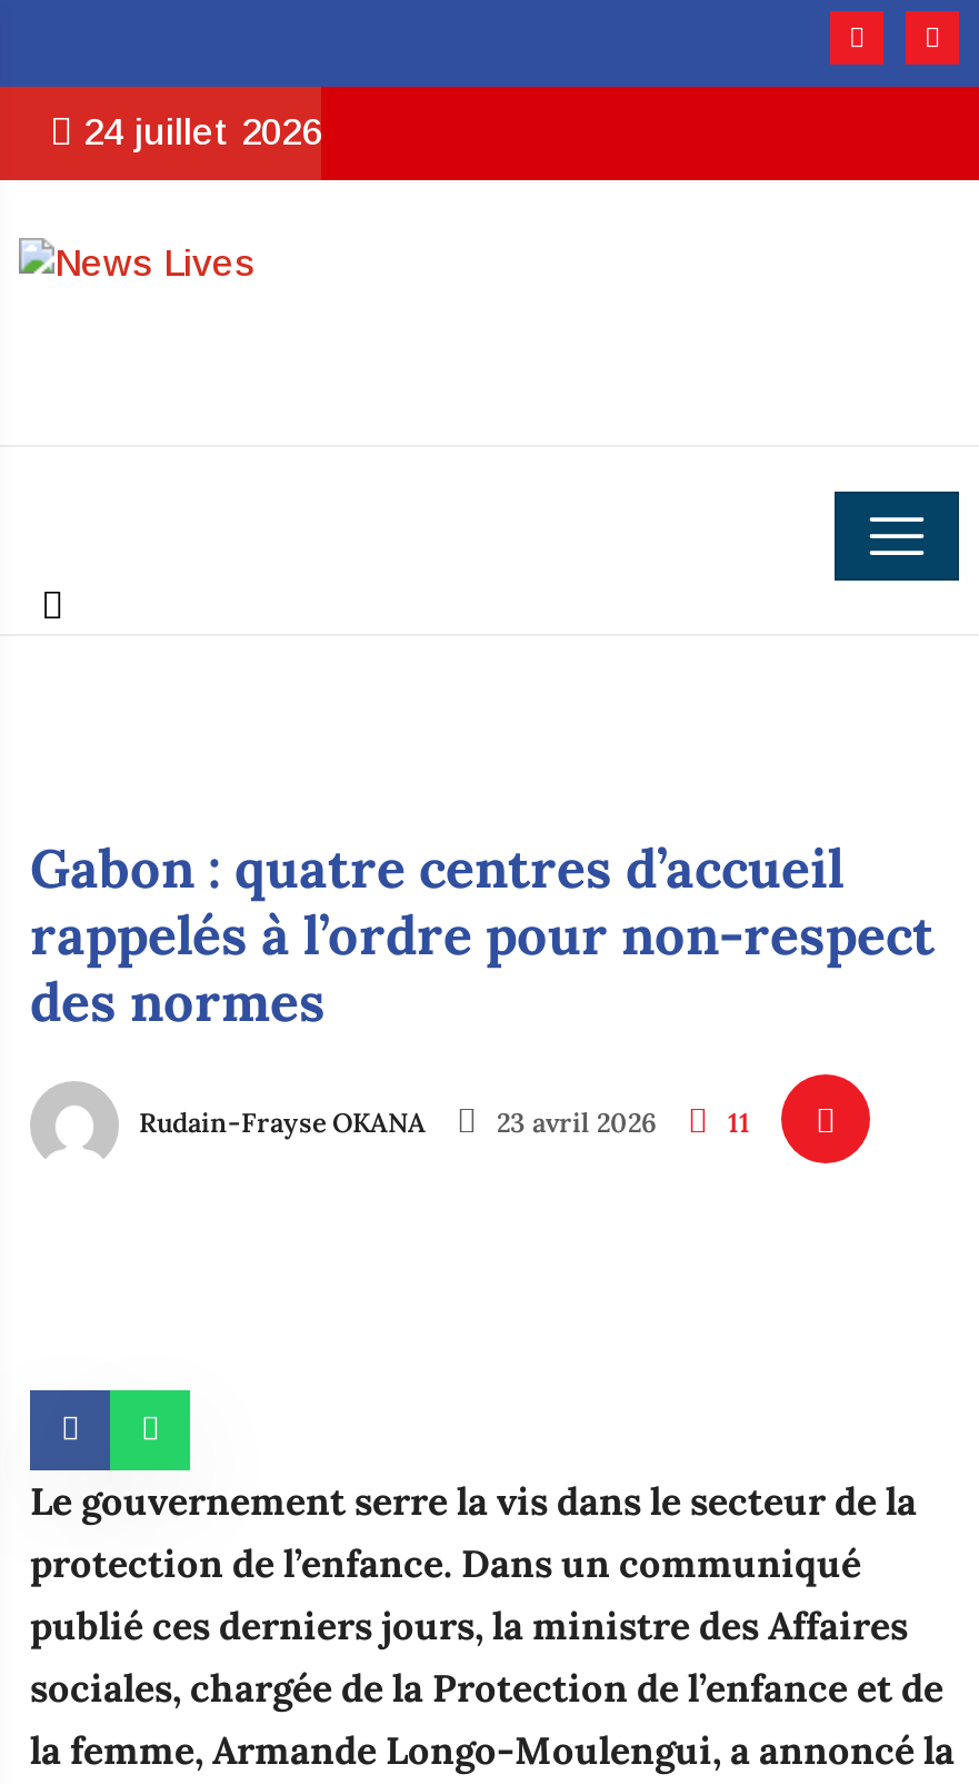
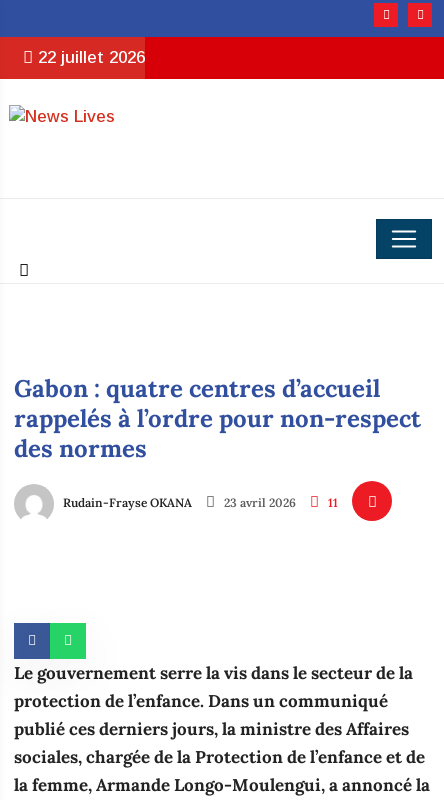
- 24 juillet 2026
+ 22 juillet 2026
